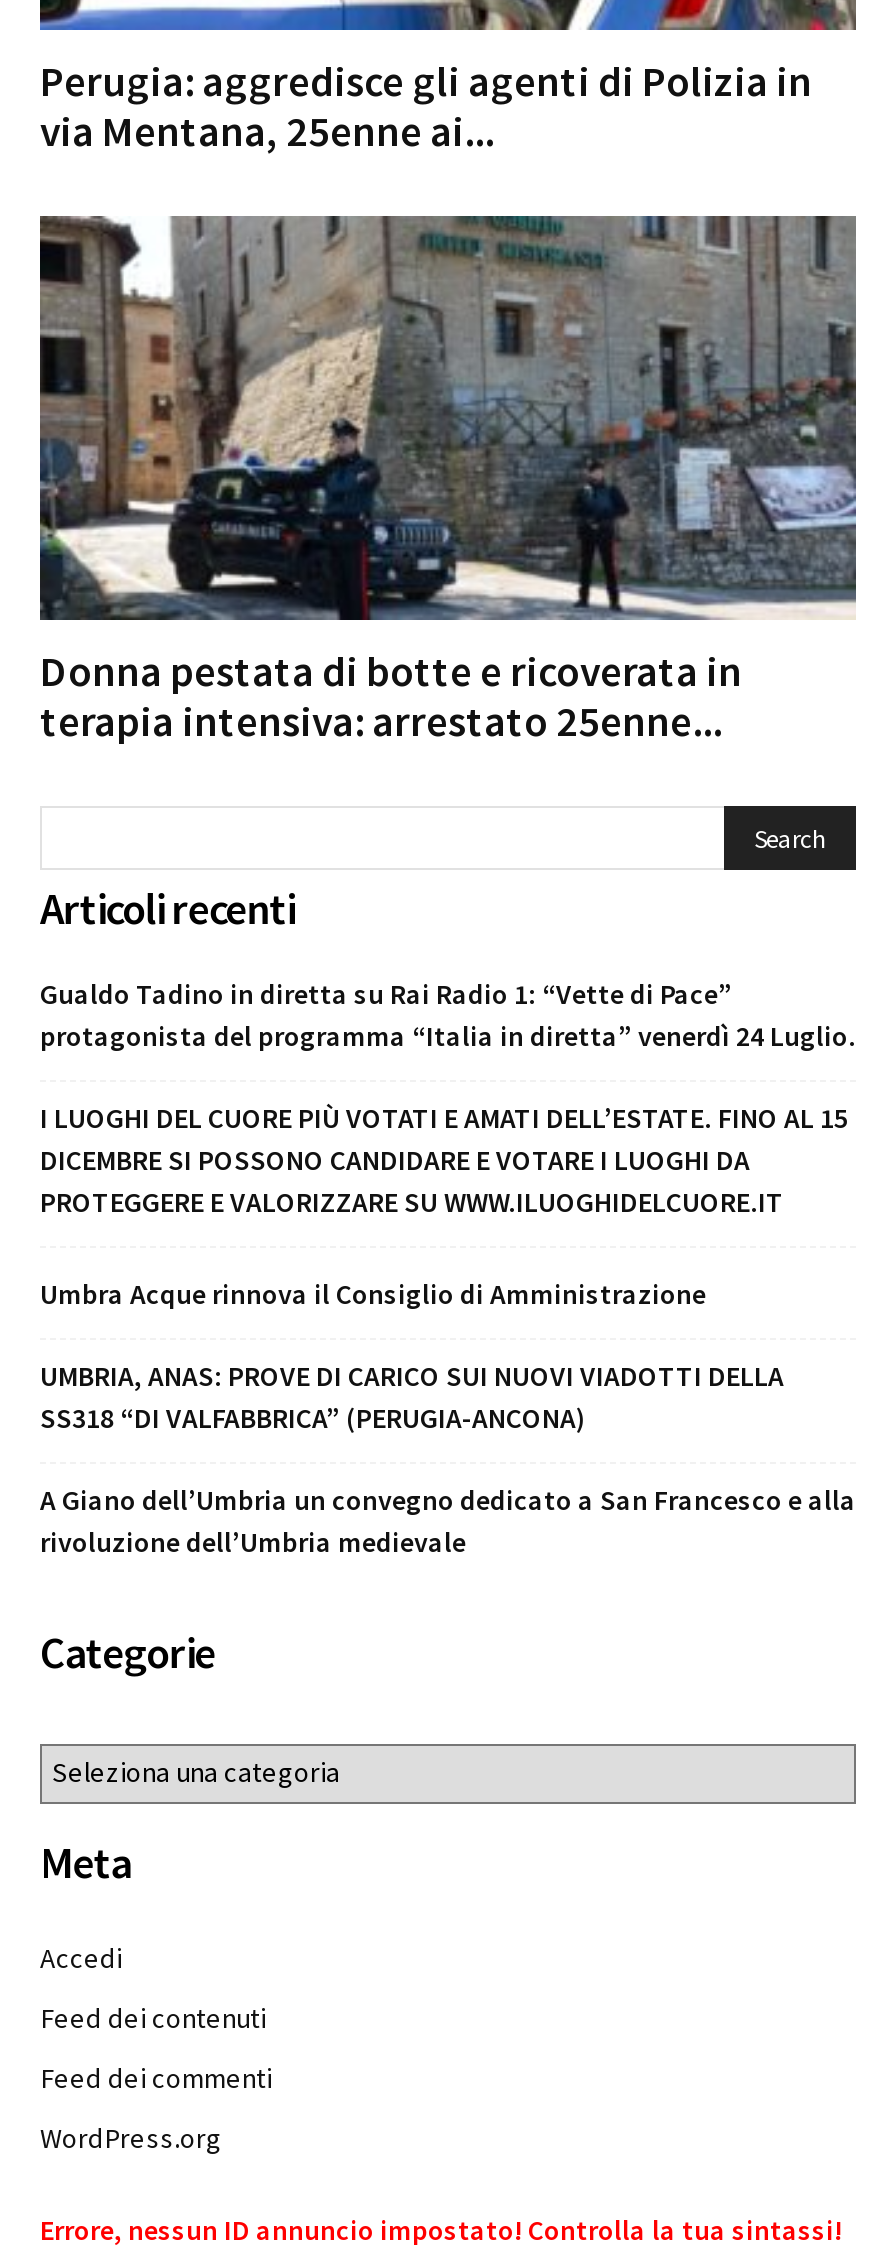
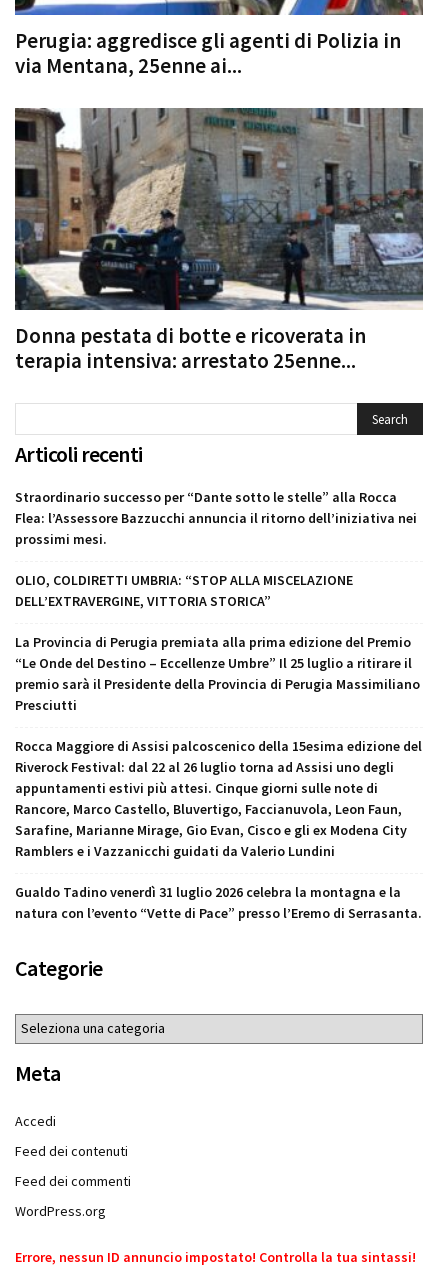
- Gualdo Tadino in diretta su Rai Radio 1: “Vette di Pace”
- protagonista del programma “Italia in diretta” venerdì 24 Luglio.
+ Straordinario successo per “Dante sotto le stelle” alla Rocca
+ Flea: l’Assessore Bazzucchi annuncia il ritorno dell’iniziativa nei
+ prossimi mesi.

- I LUOGHI DEL CUORE PIÙ VOTATI E AMATI DELL’ESTATE. FINO AL 15
- DICEMBRE SI POSSONO CANDIDARE E VOTARE I LUOGHI DA
- PROTEGGERE E VALORIZZARE SU WWW.ILUOGHIDELCUORE.IT
+ OLIO, COLDIRETTI UMBRIA: “STOP ALLA MISCELAZIONE
+ DELL’EXTRAVERGINE, VITTORIA STORICA”

- Umbra Acque rinnova il Consiglio di Amministrazione
+ La Provincia di Perugia premiata alla prima edizione del Premio
+ “Le Onde del Destino – Eccellenze Umbre” Il 25 luglio a ritirare il
+ premio sarà il Presidente della Provincia di Perugia Massimiliano
+ Presciutti

- UMBRIA, ANAS: PROVE DI CARICO SUI NUOVI VIADOTTI DELLA
- SS318 “DI VALFABBRICA” (PERUGIA-ANCONA)
+ Rocca Maggiore di Assisi palcoscenico della 15esima edizione del
+ Riverock Festival: dal 22 al 26 luglio torna ad Assisi uno degli
+ appuntamenti estivi più attesi. Cinque giorni sulle note di
+ Rancore, Marco Castello, Bluvertigo, Faccianuvola, Leon Faun,
+ Sarafine, Marianne Mirage, Gio Evan, Cisco e gli ex Modena City
+ Ramblers e i Vazzanicchi guidati da Valerio Lundini

- A Giano dell’Umbria un convegno dedicato a San Francesco e alla
- rivoluzione dell’Umbria medievale
+ Gualdo Tadino venerdì 31 luglio 2026 celebra la montagna e la
+ natura con l’evento “Vette di Pace” presso l’Eremo di Serrasanta.
